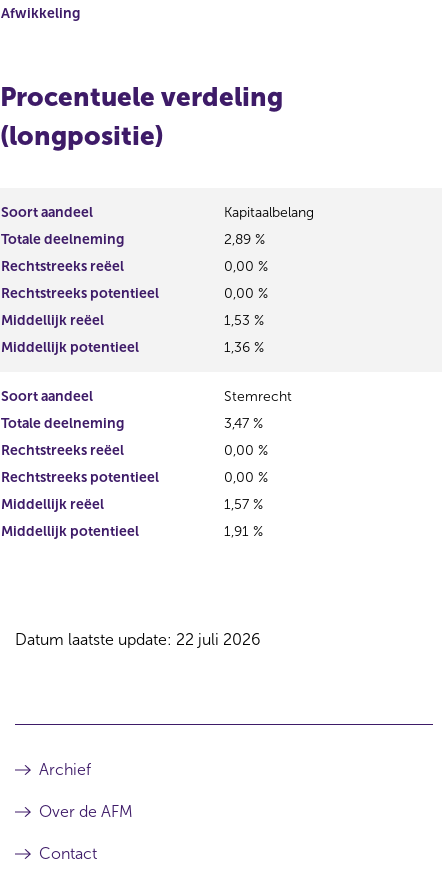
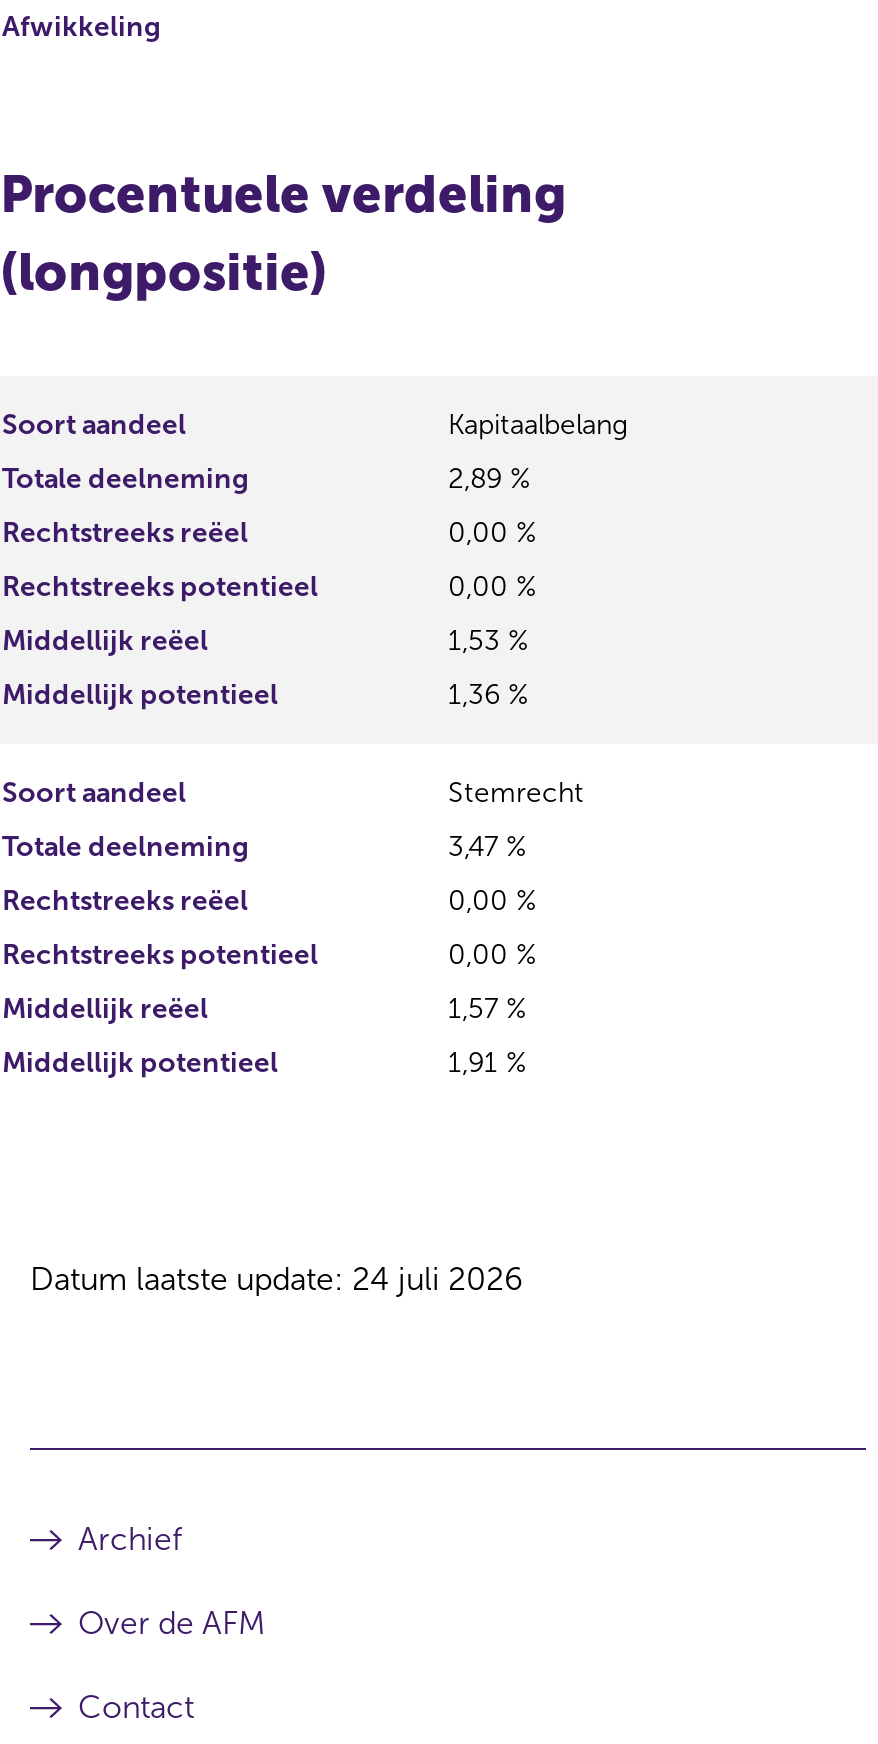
- Datum laatste update: 22 juli 2026
+ Datum laatste update: 24 juli 2026
